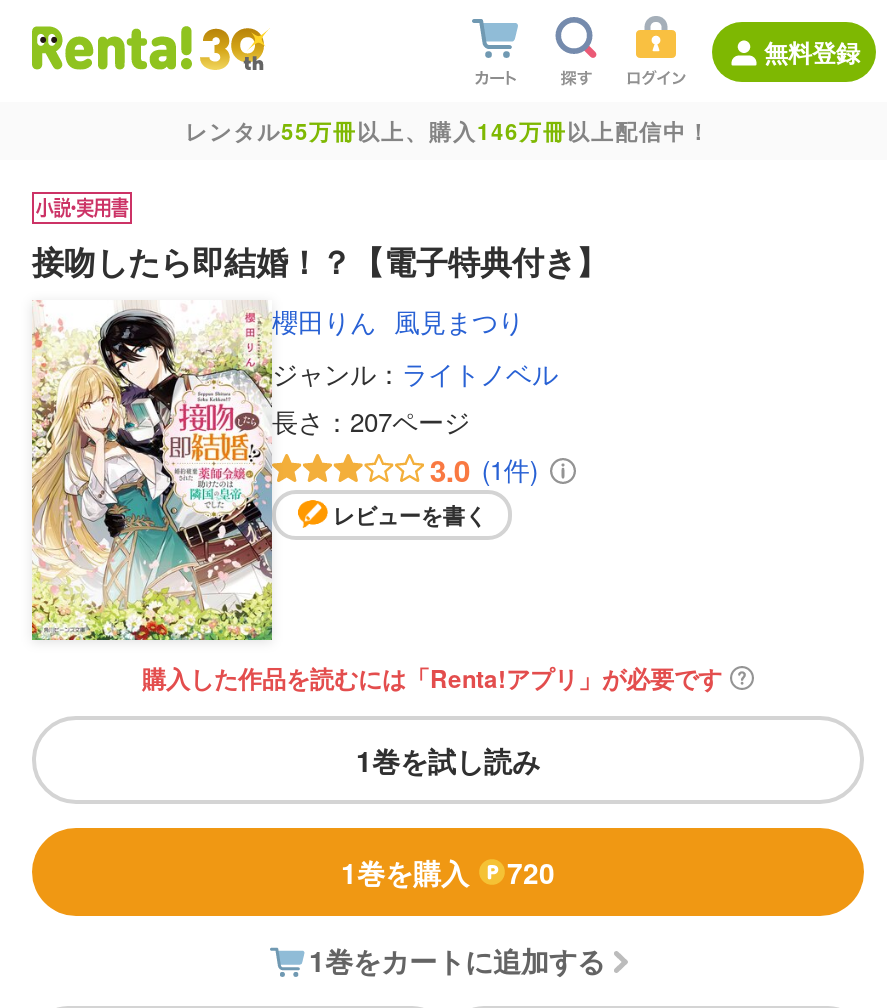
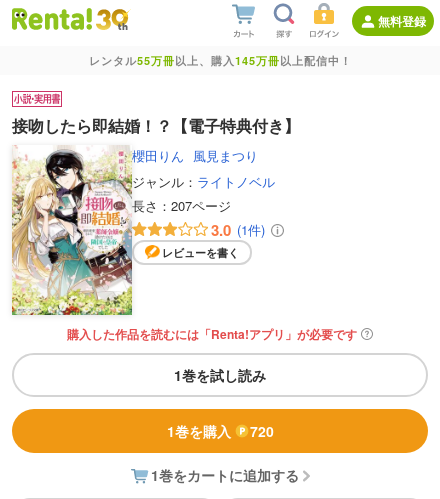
- レンタル55万冊以上、購入146万冊以上配信中！
+ レンタル55万冊以上、購入145万冊以上配信中！
